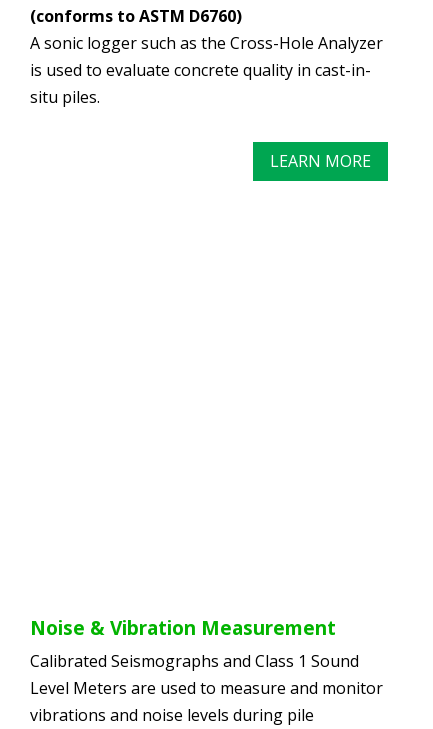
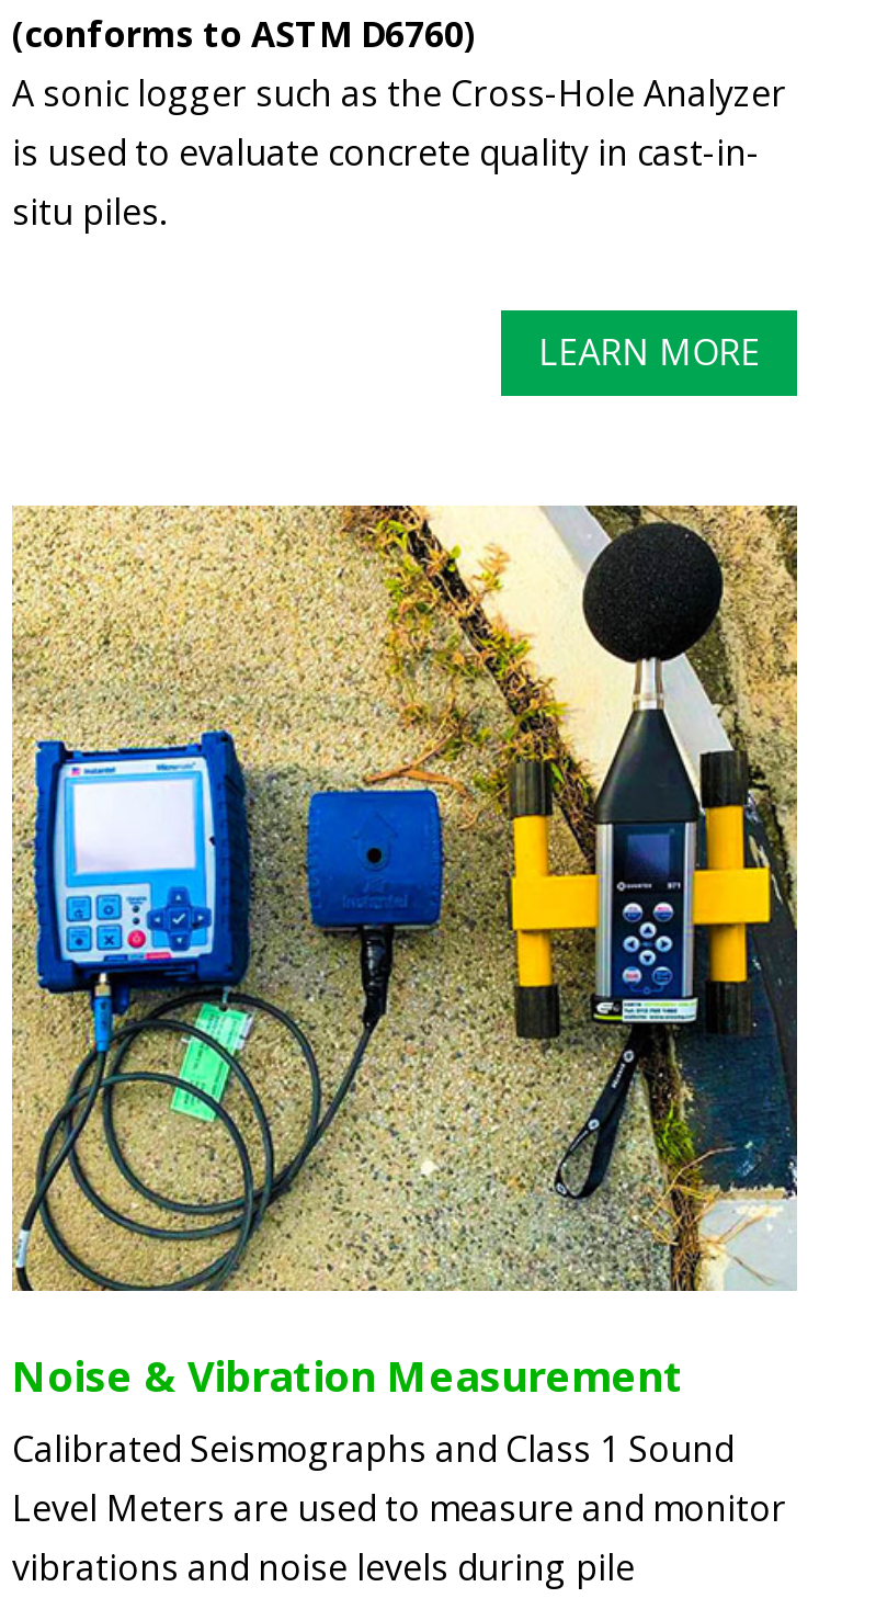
+ [image]
